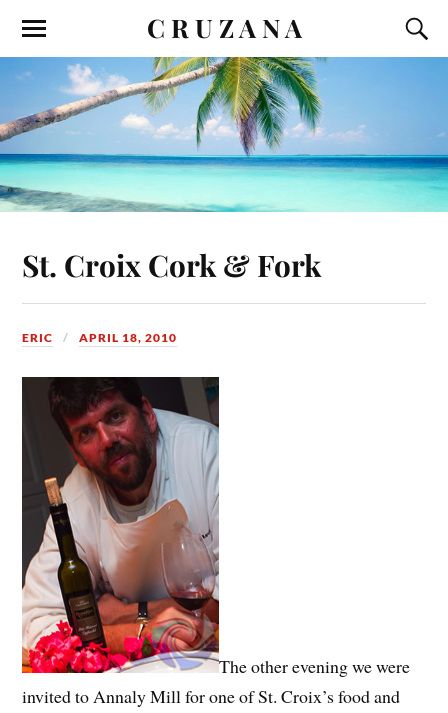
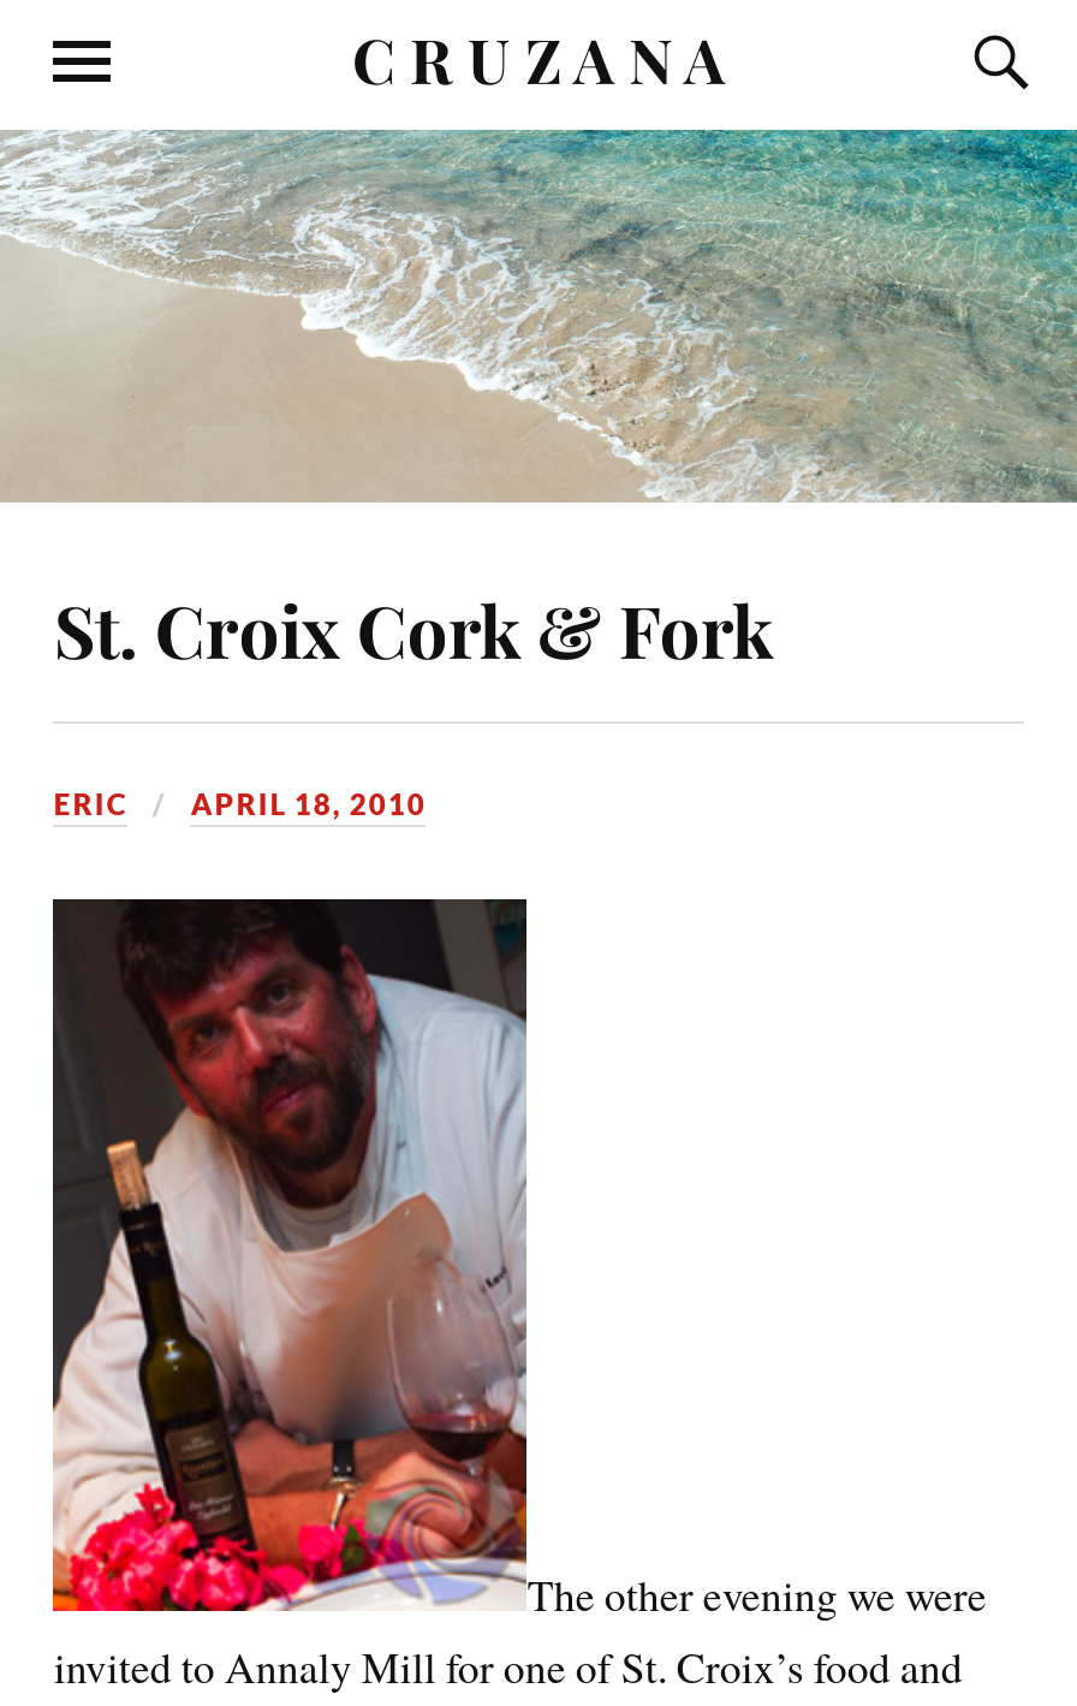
- [image]
+ [image]
